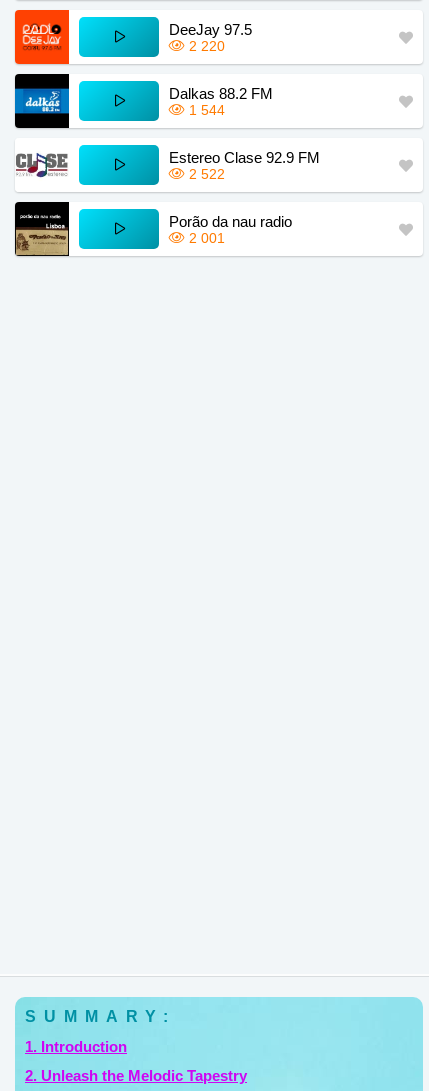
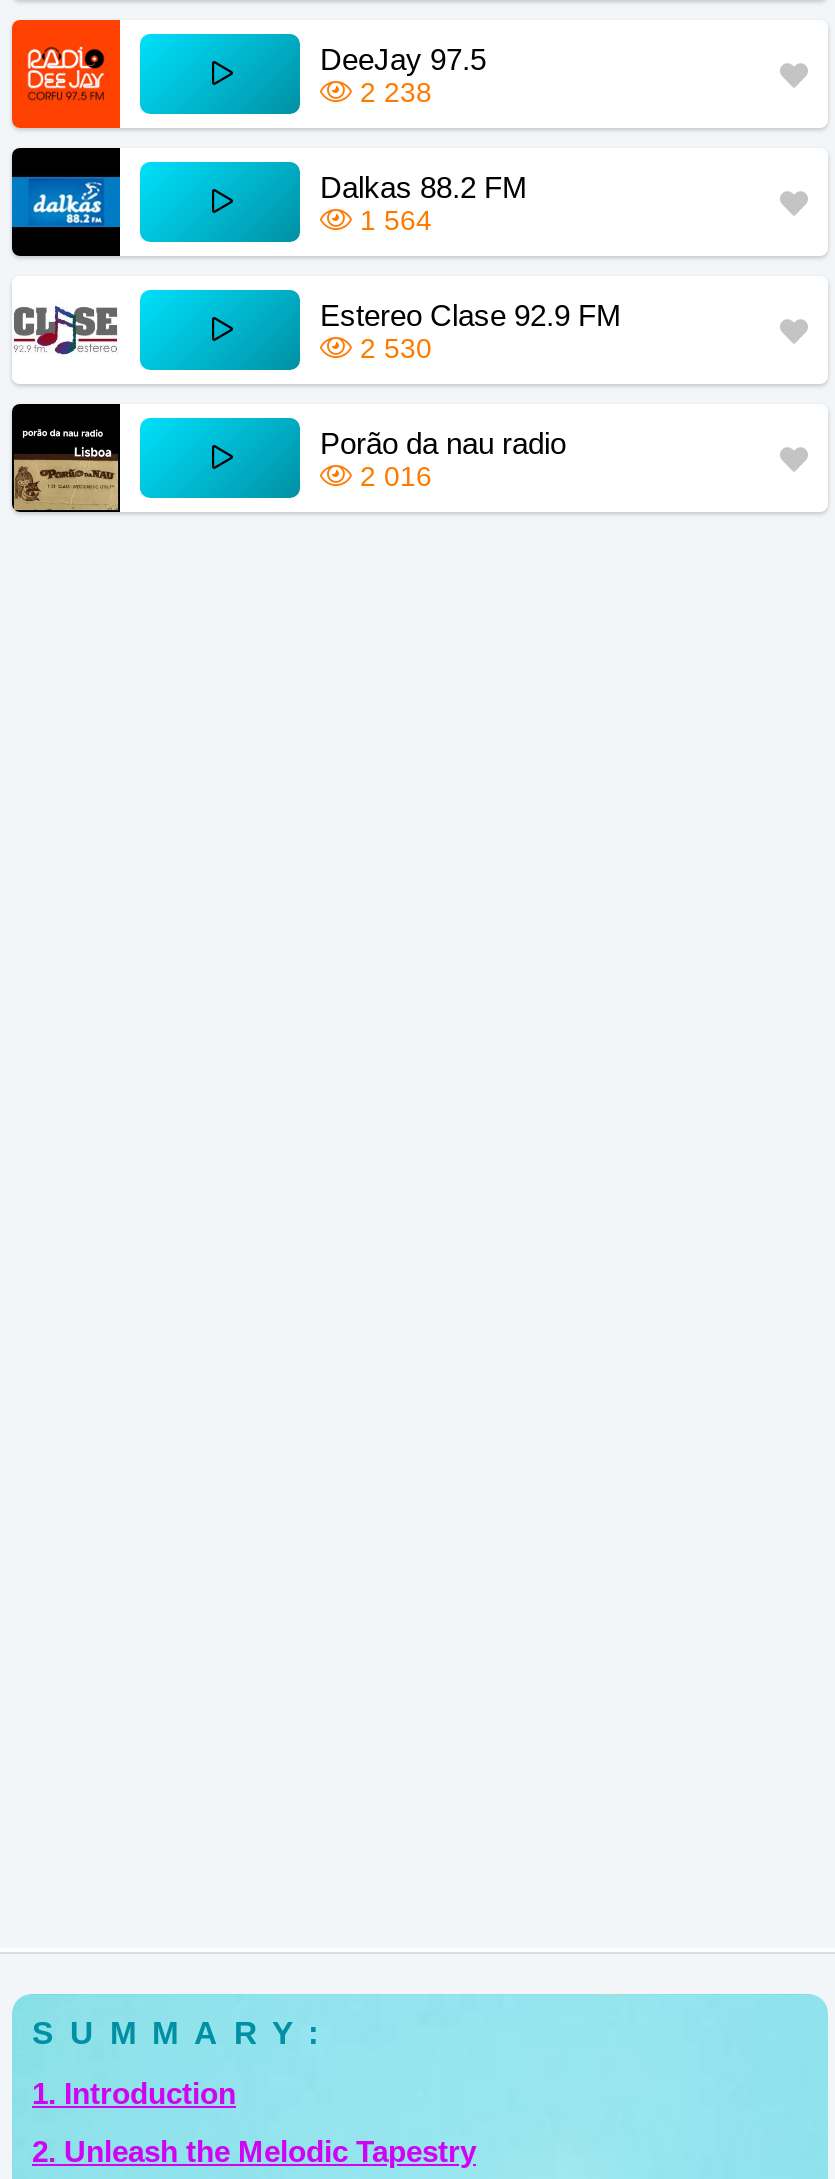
- 2 220
+ 2 238

- 1 544
+ 1 564

- 2 522
+ 2 530

- 2 001
+ 2 016
